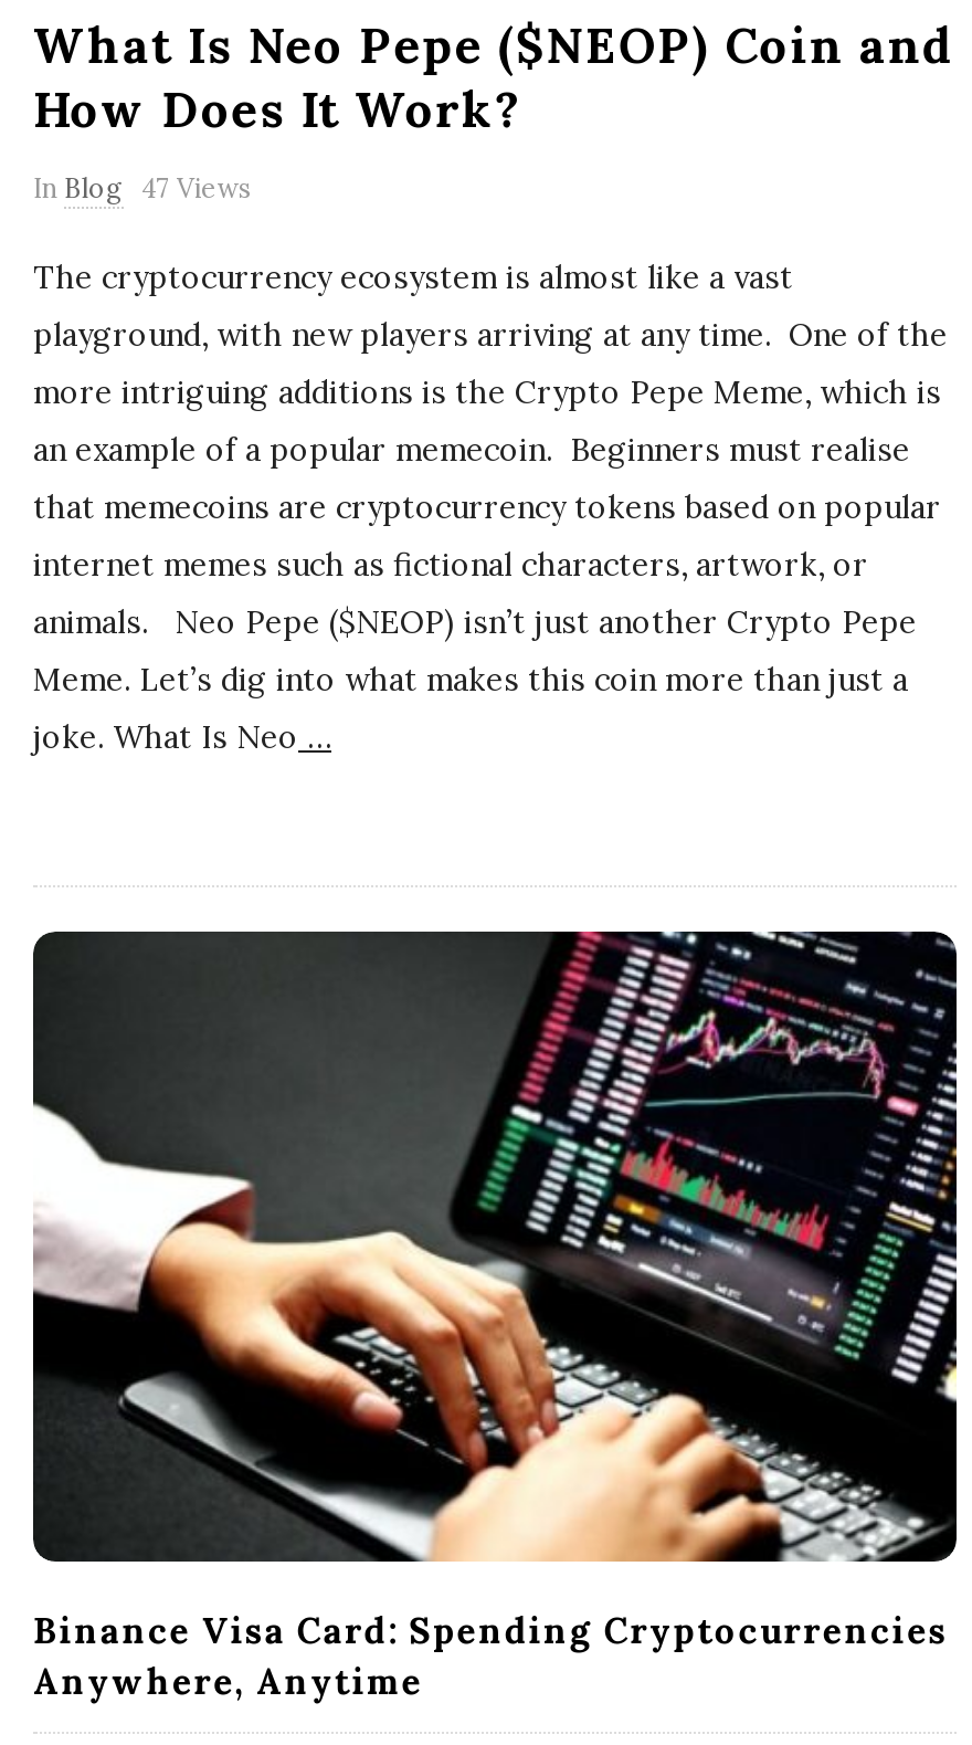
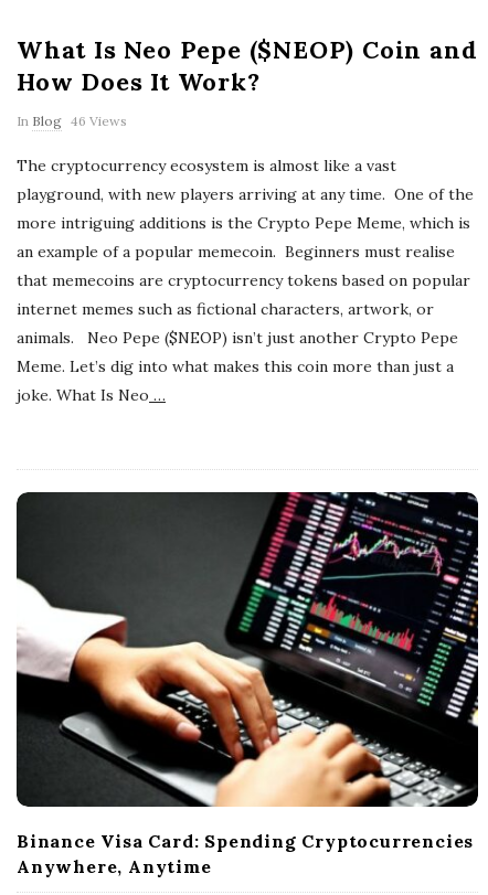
- In Blog 47 Views
+ In Blog 46 Views
